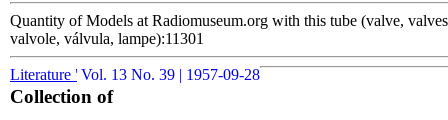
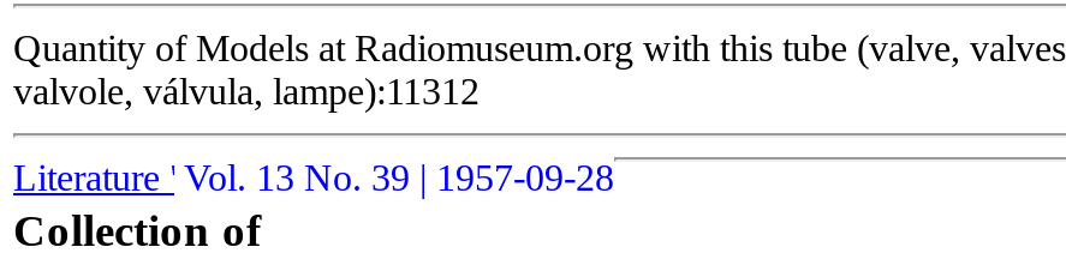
- valvole, válvula, lampe):11301
+ valvole, válvula, lampe):11312
